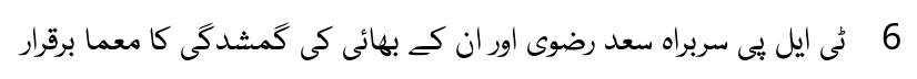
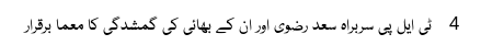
- 6 ٹی ایل پی سربراہ سعد رضوی اور ان کے بھائی کی گمشدگی کا معما برقرار
+ 4 ٹی ایل پی سربراہ سعد رضوی اور ان کے بھائی کی گمشدگی کا معما برقرار
